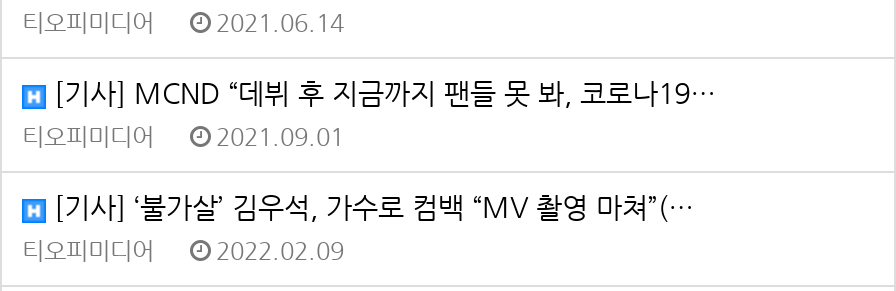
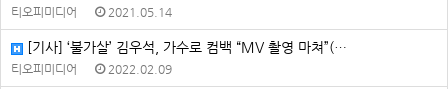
- 2021.06.14
- [기사] MCND “데뷔 후 지금까지 팬들 못 봐, 코로나19…
- 티오피미디어
- 2021.09.01
+ 2021.05.14
